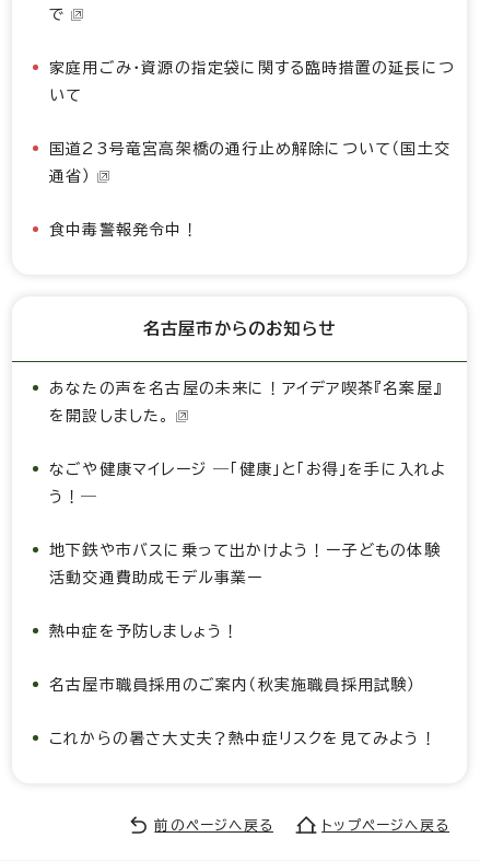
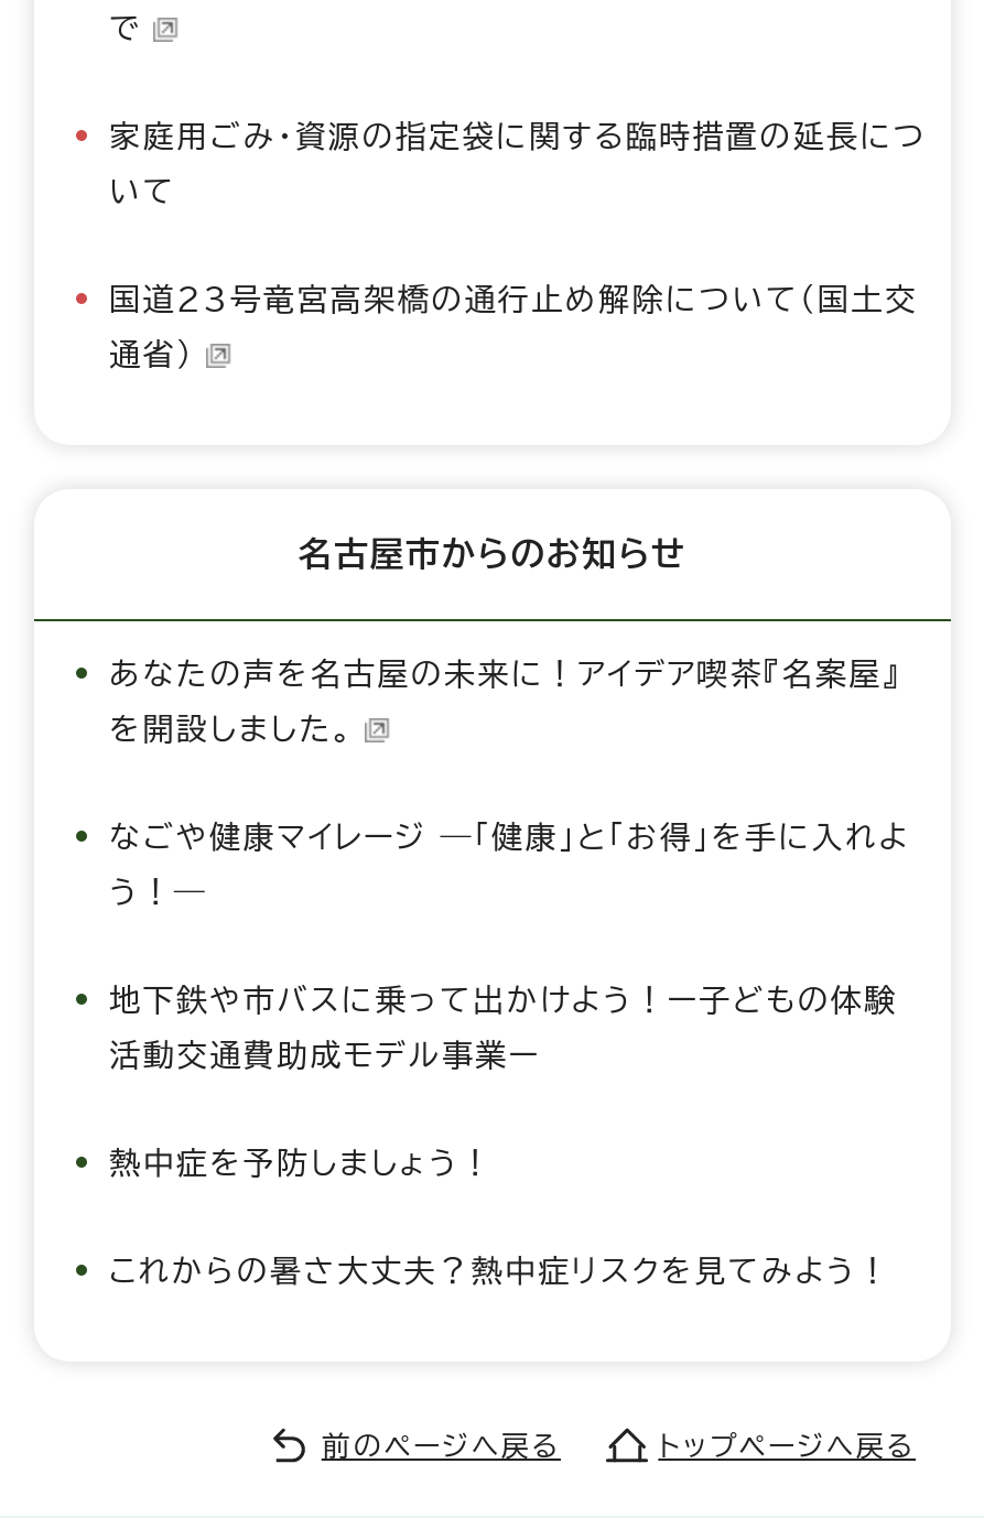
- 食中毒警報発令中！

- 名古屋市職員採用のご案内（秋実施職員採用試験）
